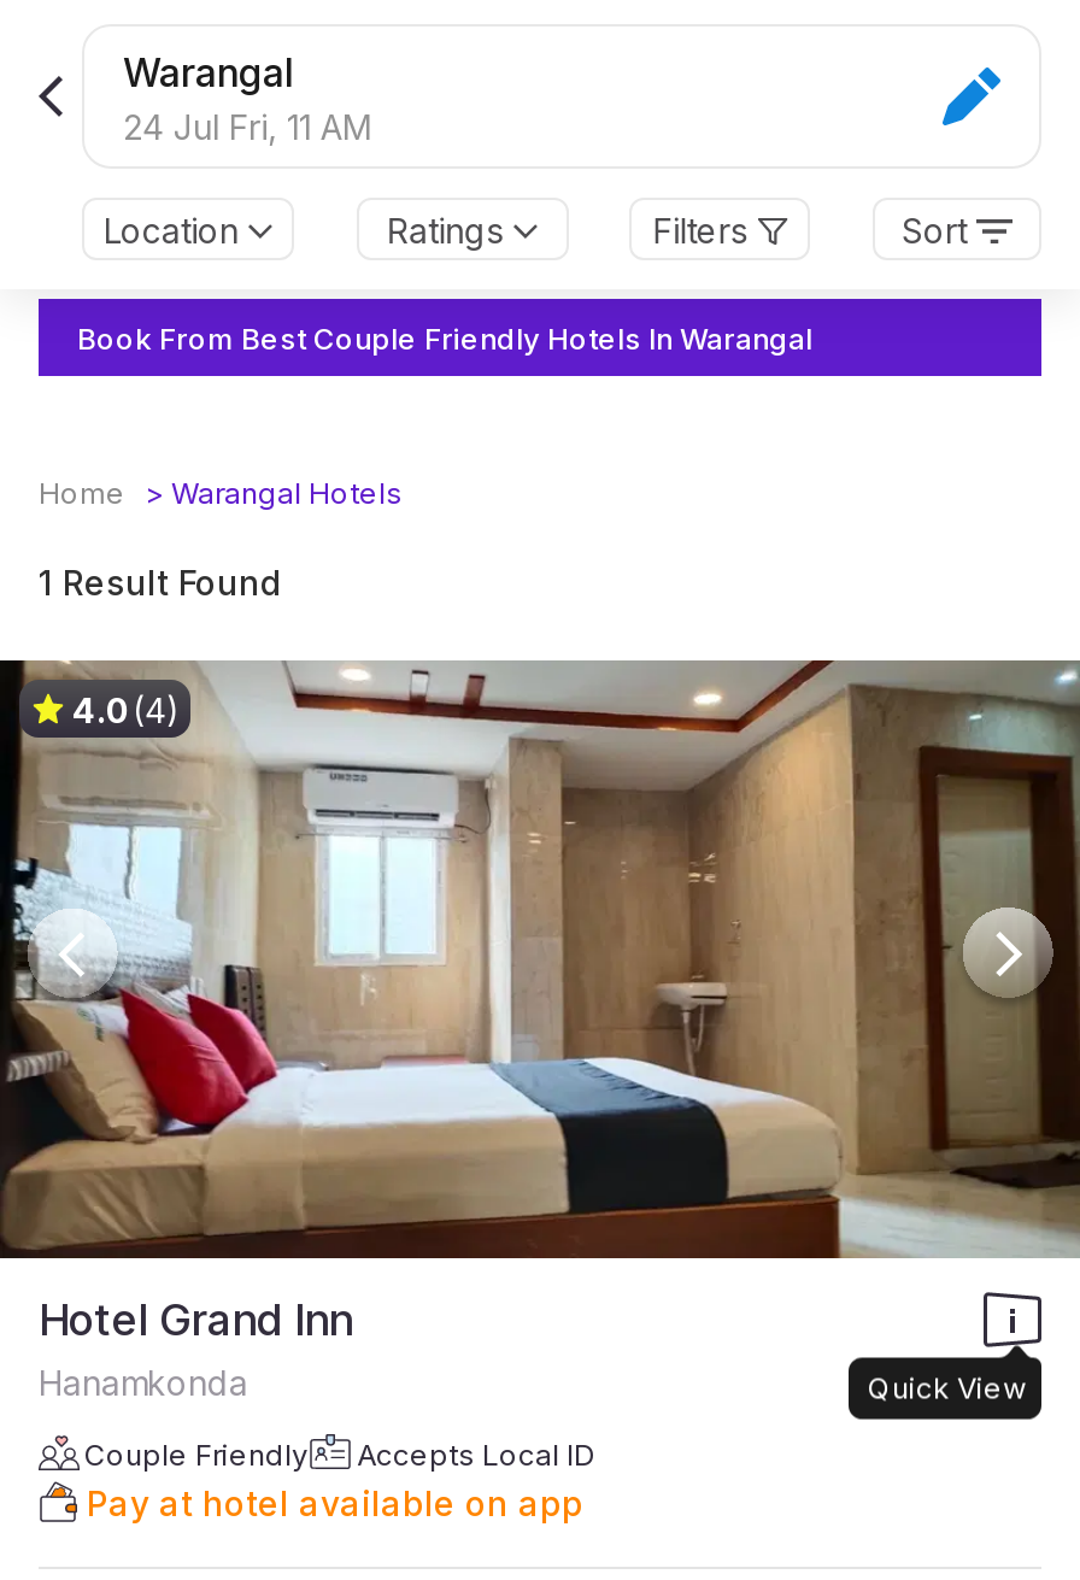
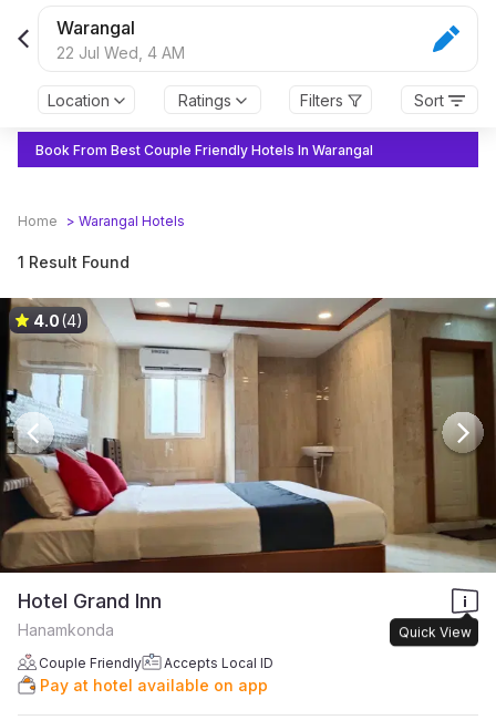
- 24 Jul Fri, 11 AM
+ 22 Jul Wed, 4 AM
